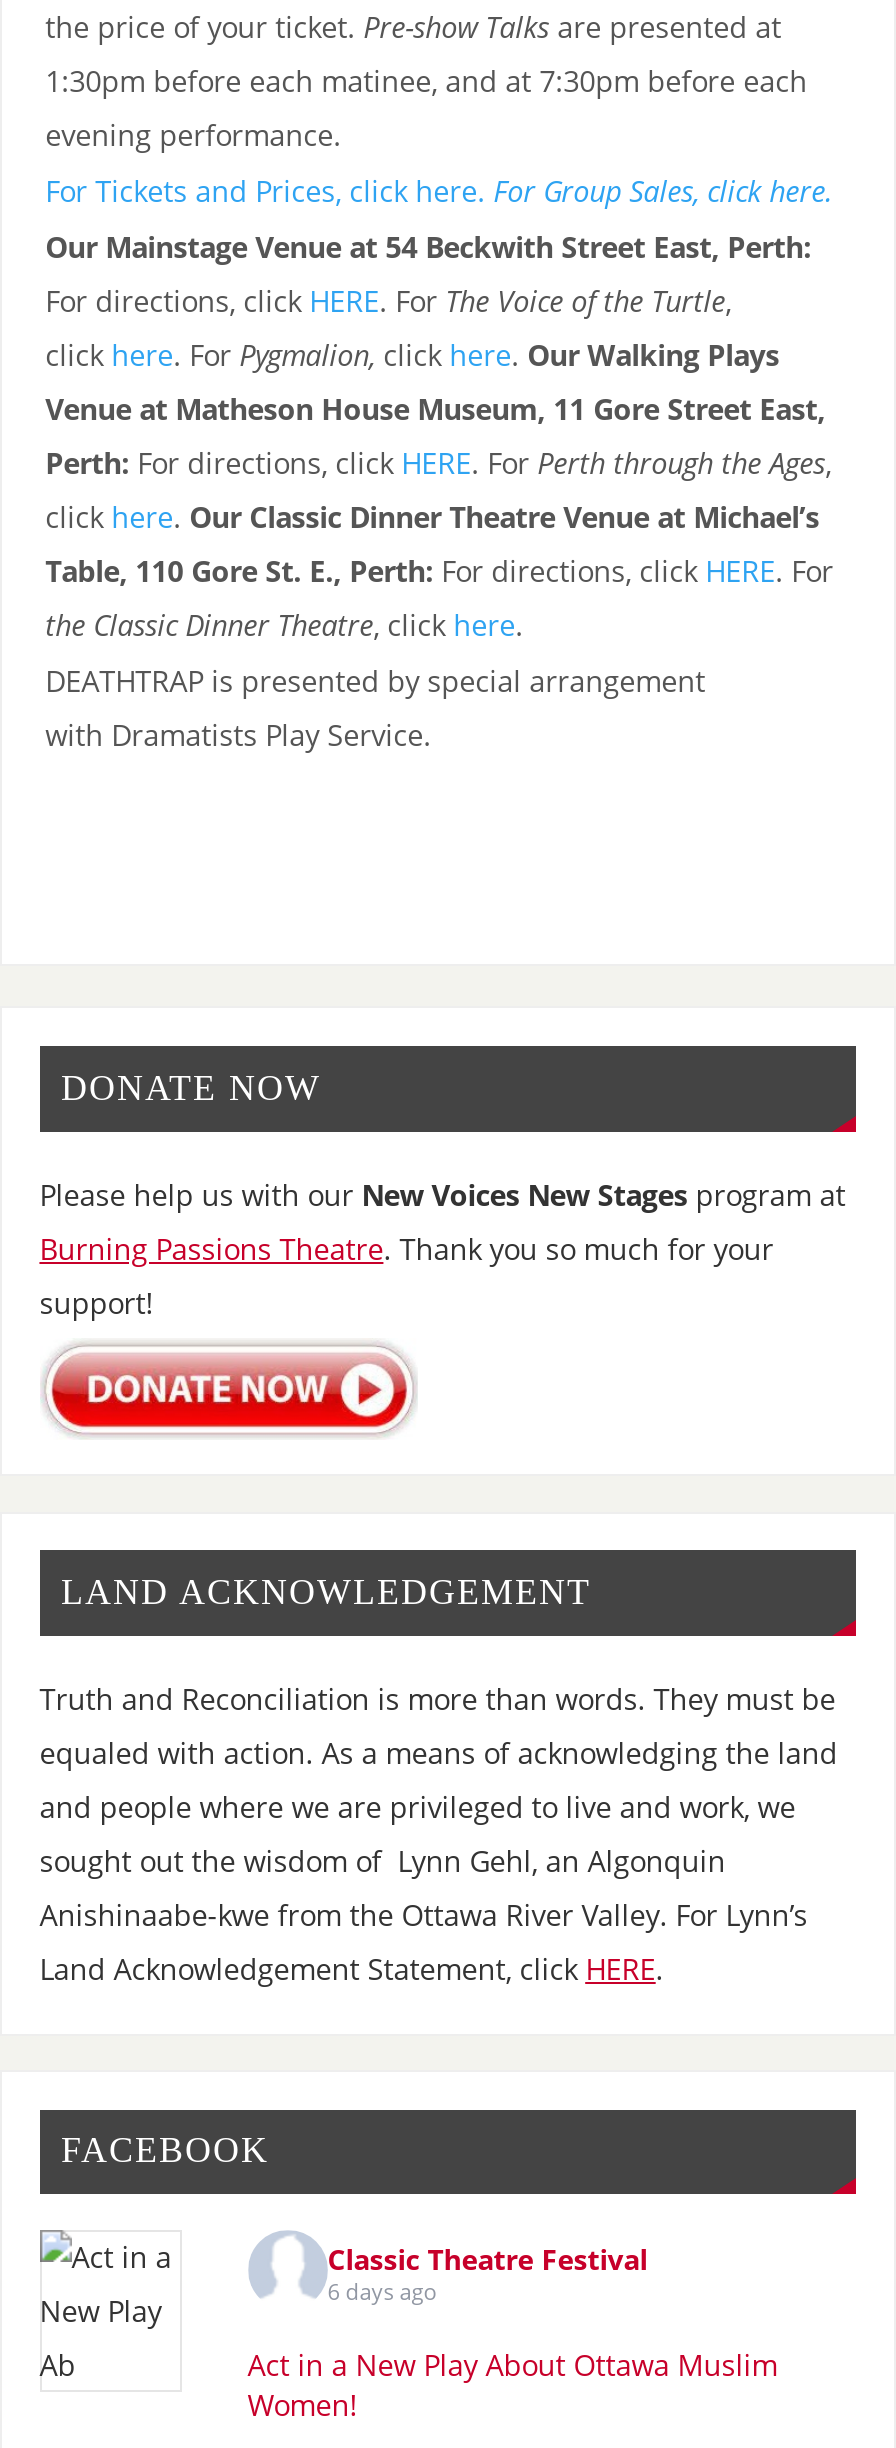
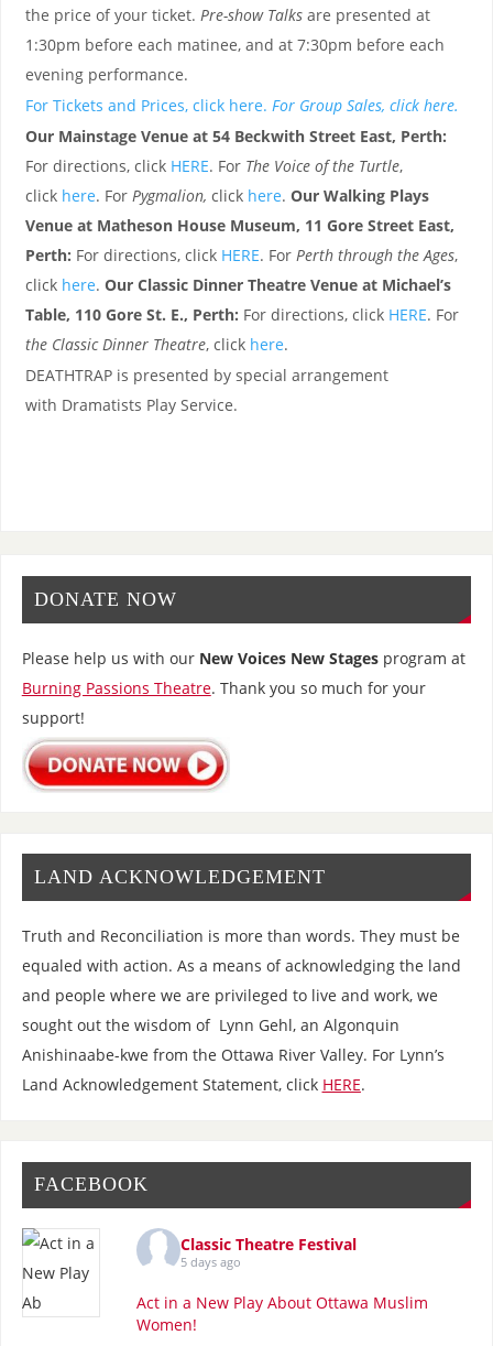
- 6 days ago
+ 5 days ago
